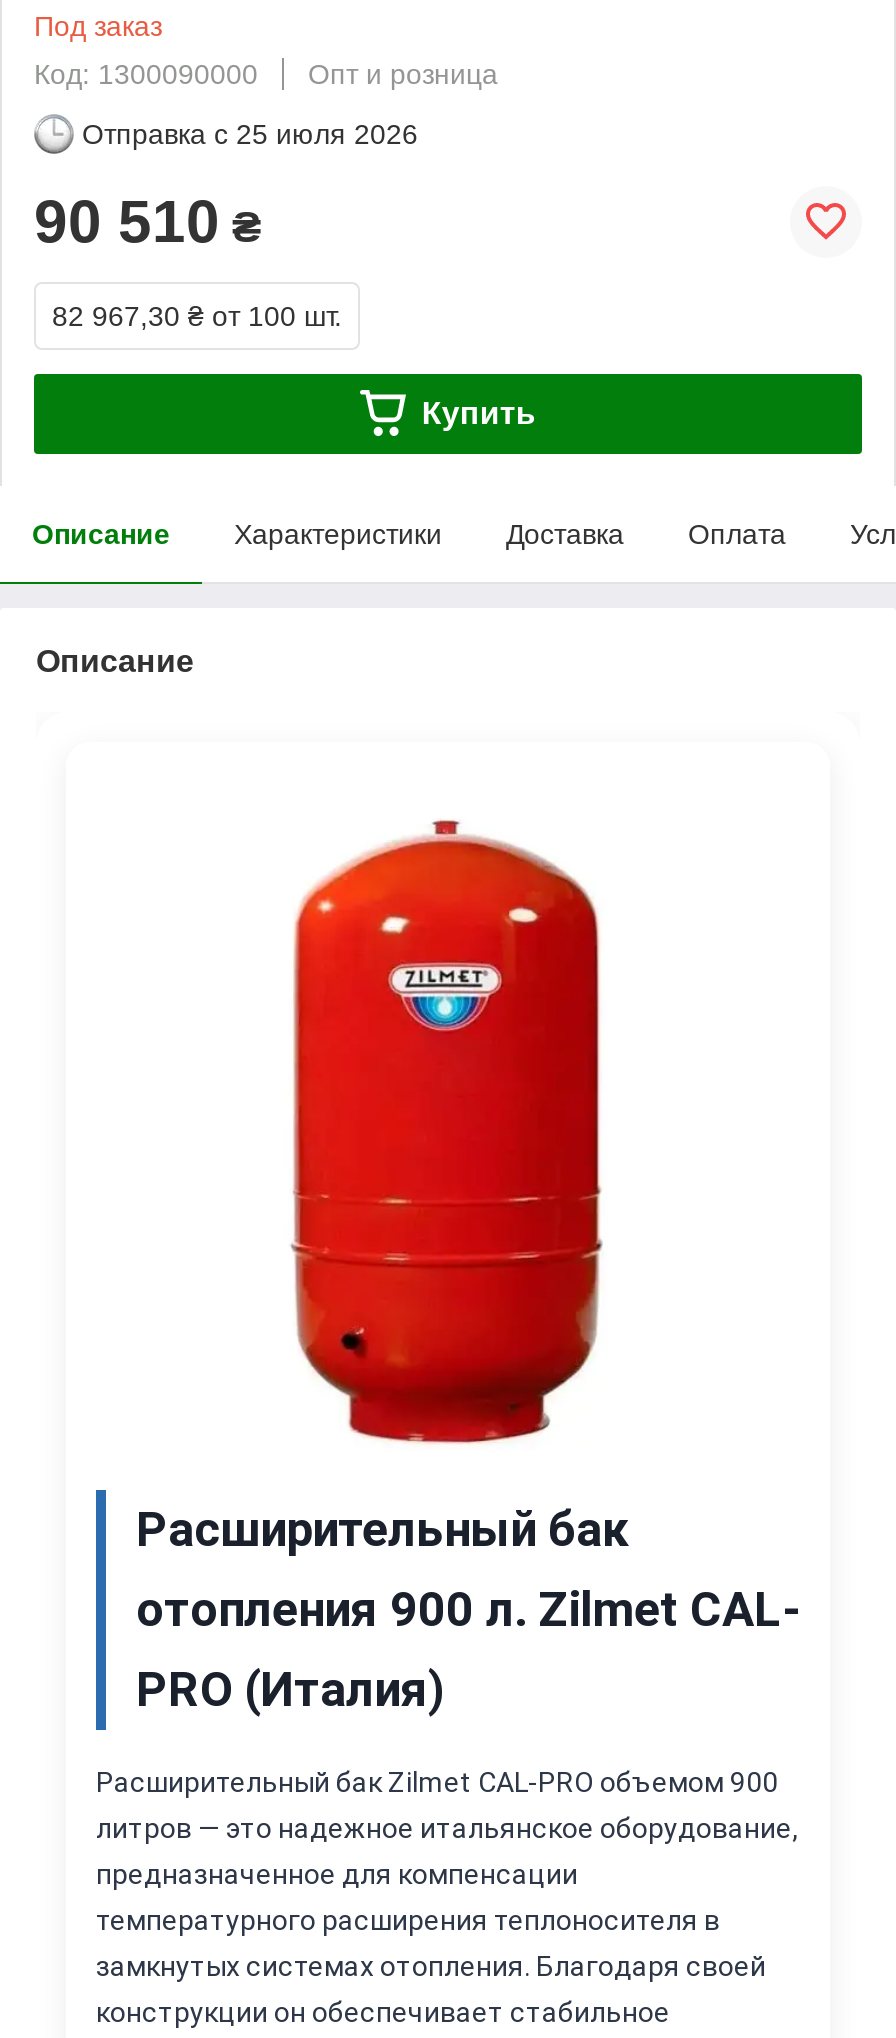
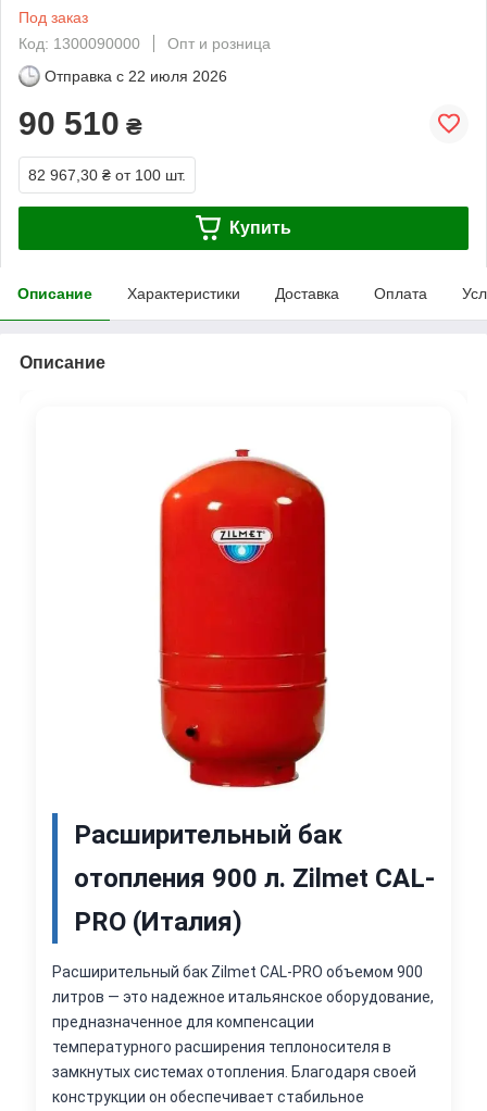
- Отправка с 25 июля 2026
+ Отправка с 22 июля 2026
